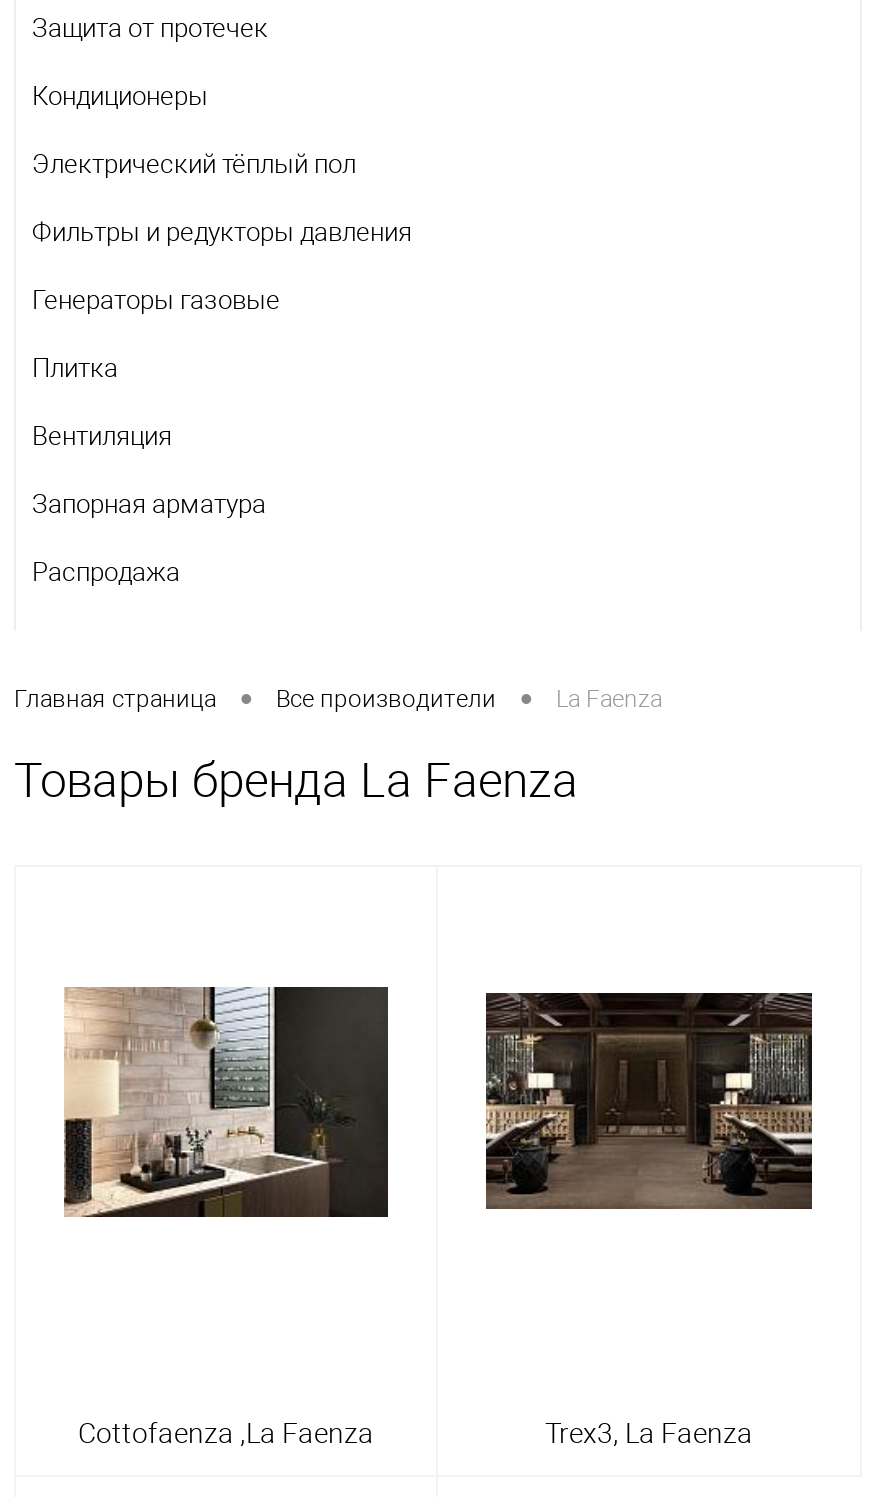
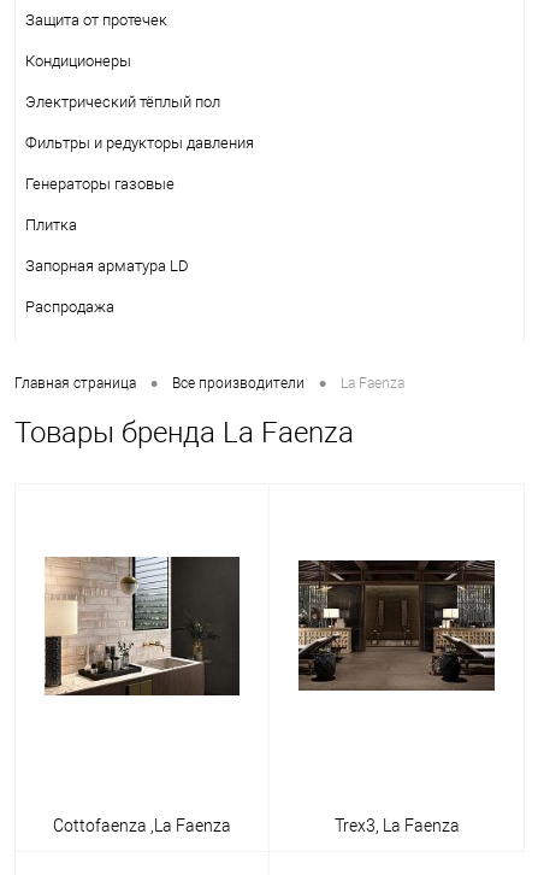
- Вентиляция
- Запорная арматура
+ Запорная арматура LD
